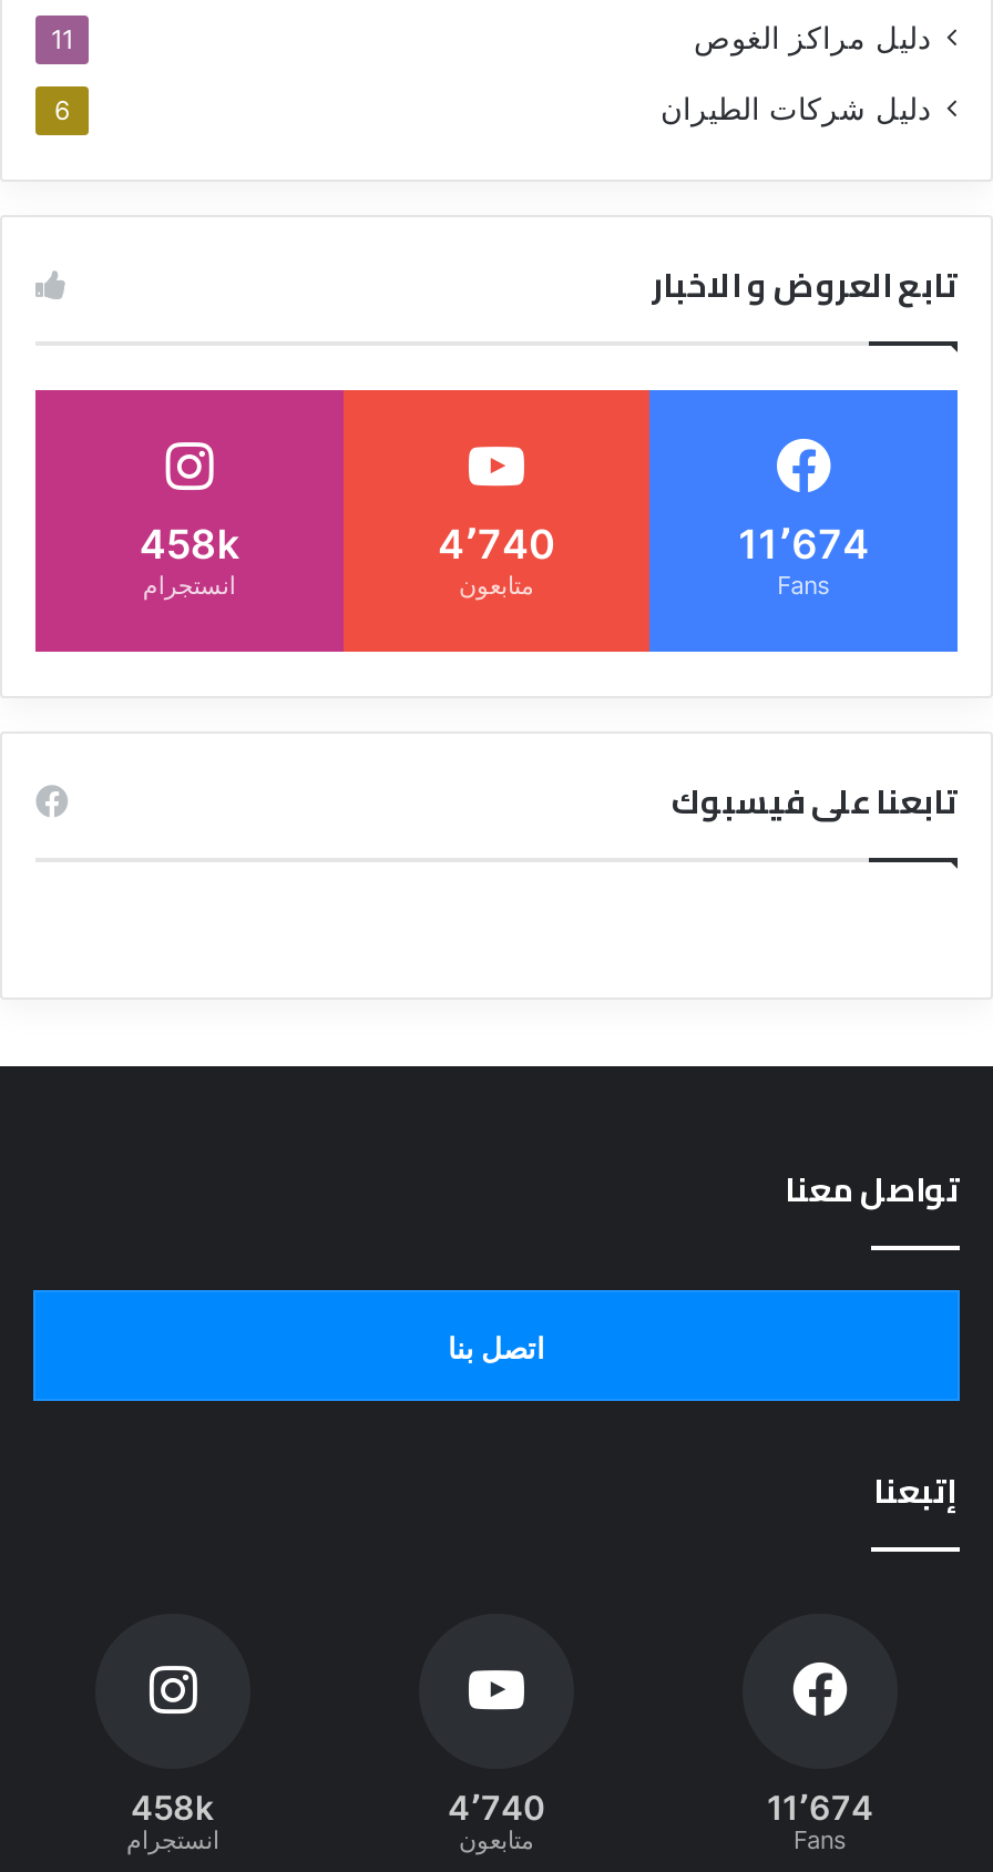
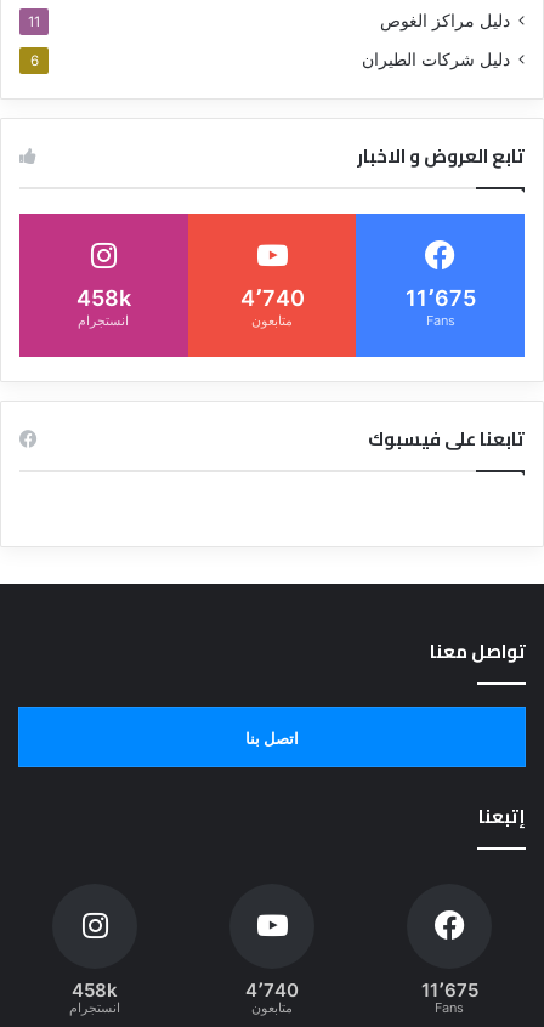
- 11٬674
+ 11٬675

- 11٬674
+ 11٬675
